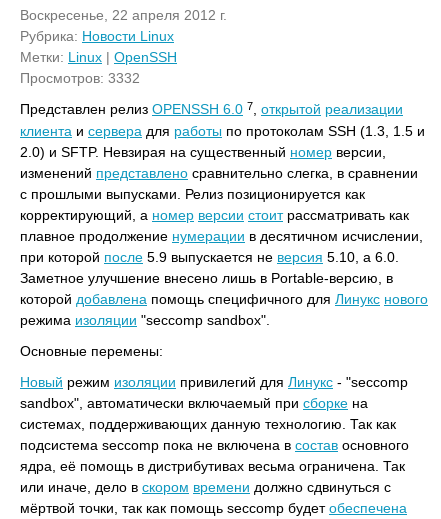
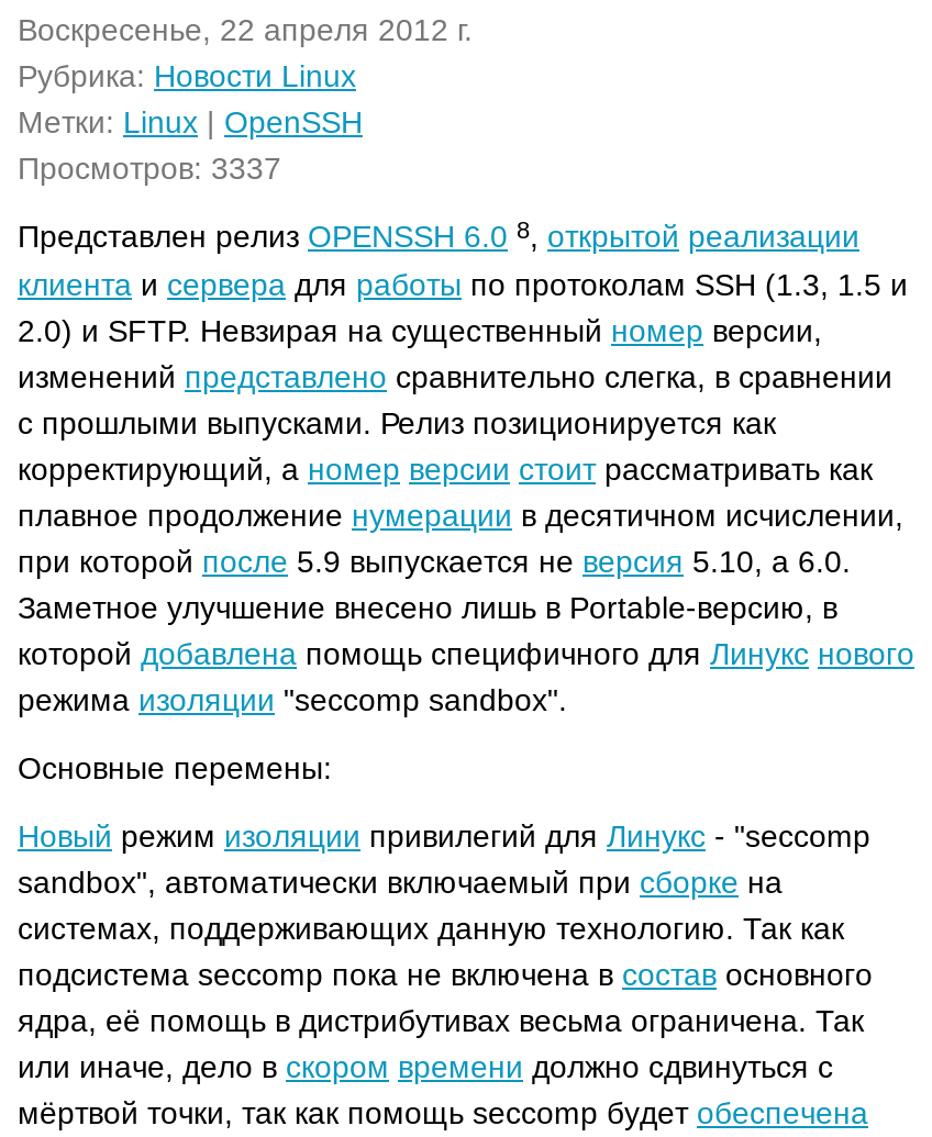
- Просмотров: 3332
+ Просмотров: 3337

- Представлен релиз OPENSSH 6.0 7, открытой реализации
+ Представлен релиз OPENSSH 6.0 8, открытой реализации
